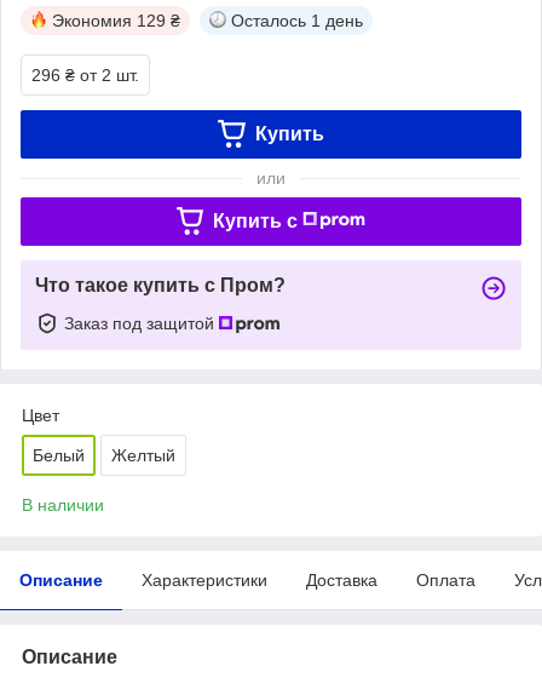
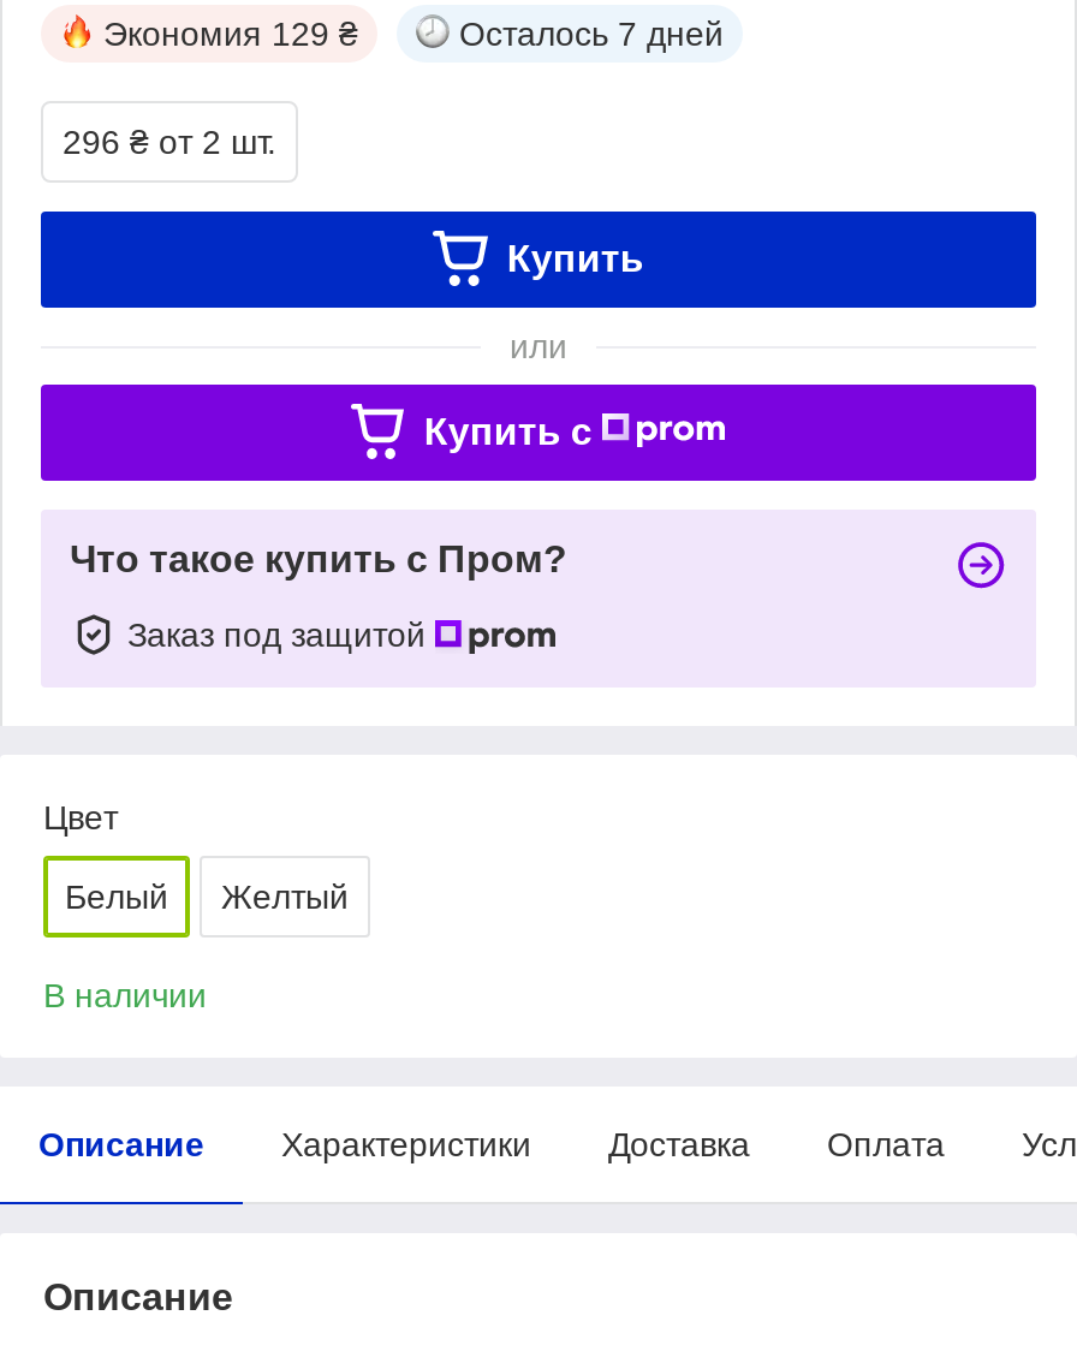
- Осталось 1 день
+ Осталось 7 дней
